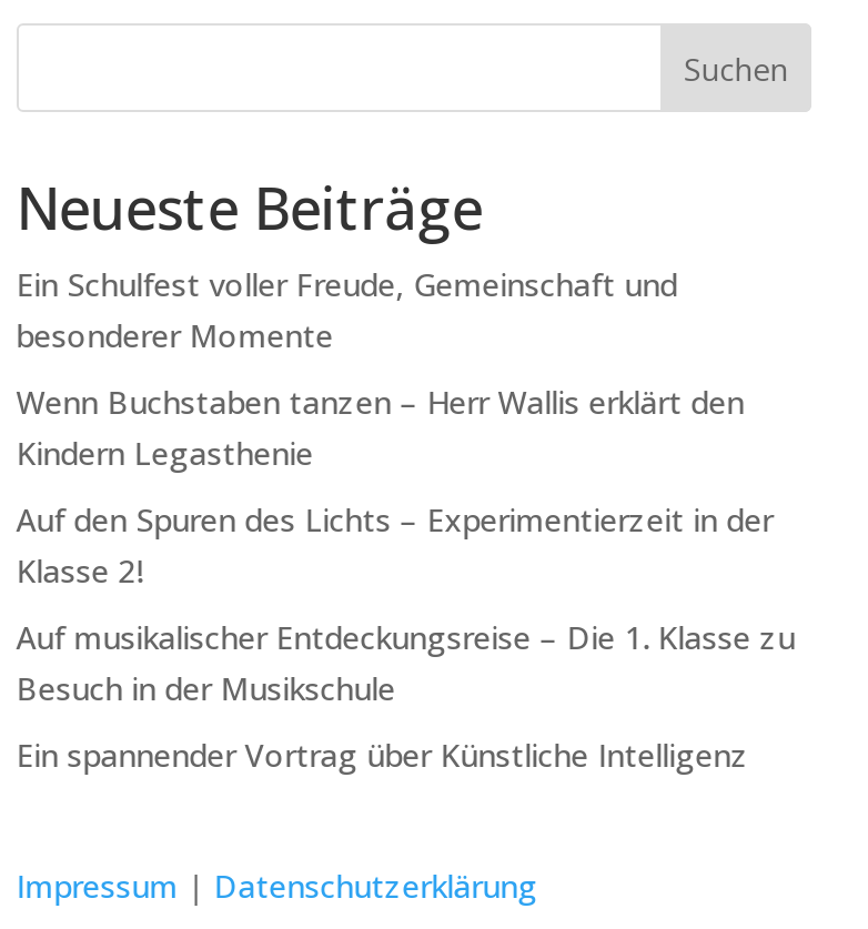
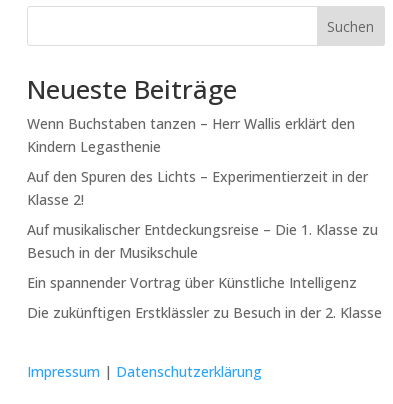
- Ein Schulfest voller Freude, Gemeinschaft und
- besonderer Momente

moved up: Wenn Buchstaben tanzen – Herr Wallis erklärt den | Kindern Legasthenie | Auf den Spuren des Lichts – Experimentierzeit in der | Klasse 2! | Auf musikalischer Entdeckungsreise – Die 1. Klasse zu | Besuch in der Musikschule | Ein spannender Vortrag über Künstliche Intelligenz

+ Die zukünftigen Erstklässler zu Besuch in der 2. Klasse
